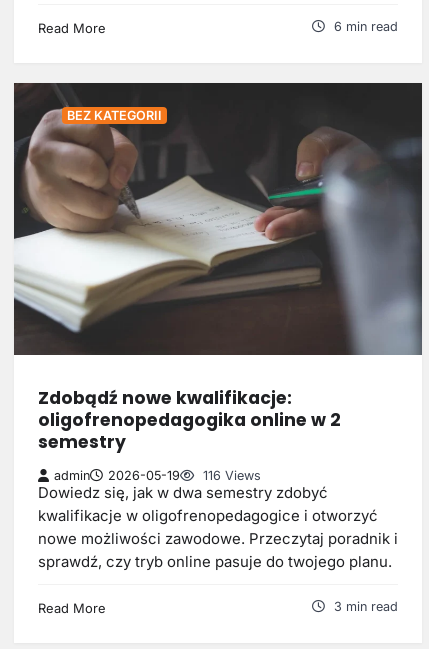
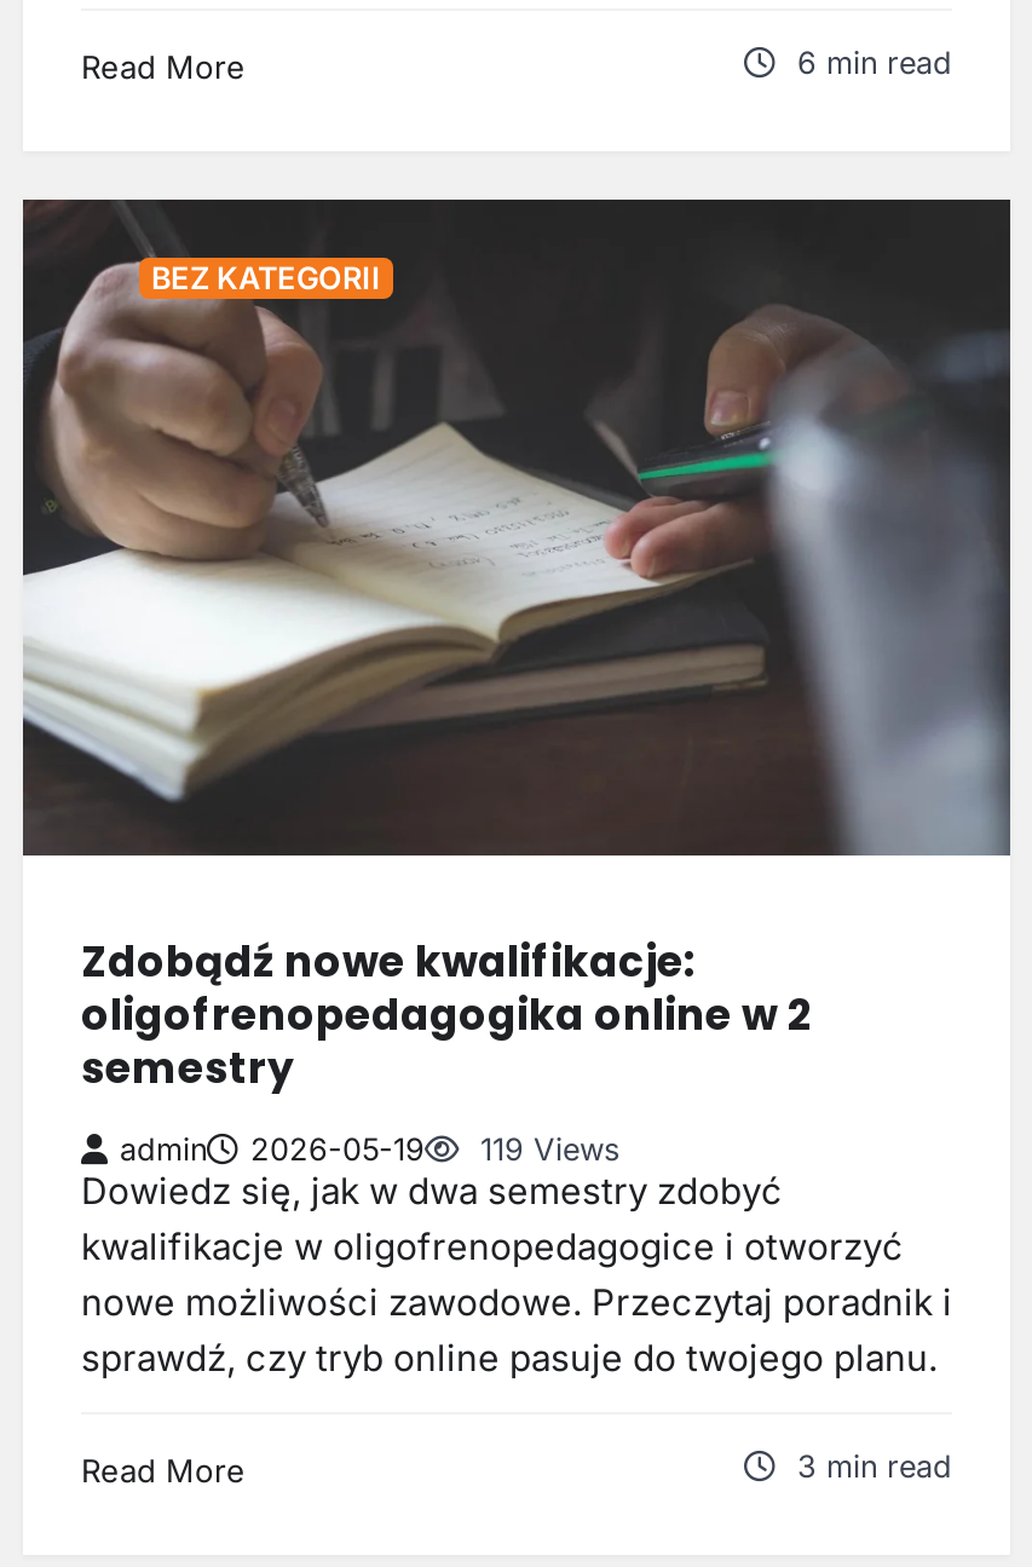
- admin 2026-05-19 116 Views
+ admin 2026-05-19 119 Views
